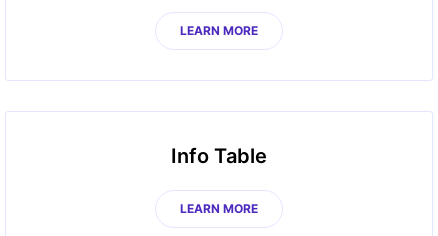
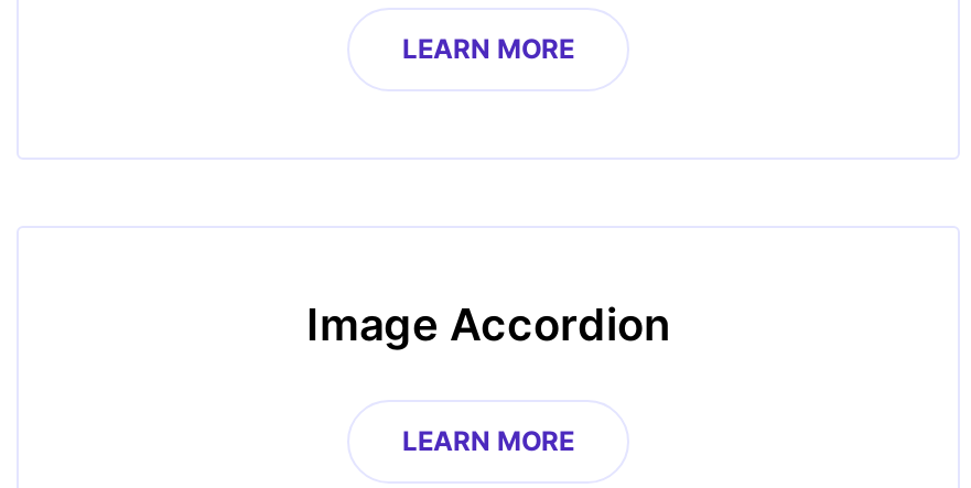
- Info Table
+ Image Accordion
